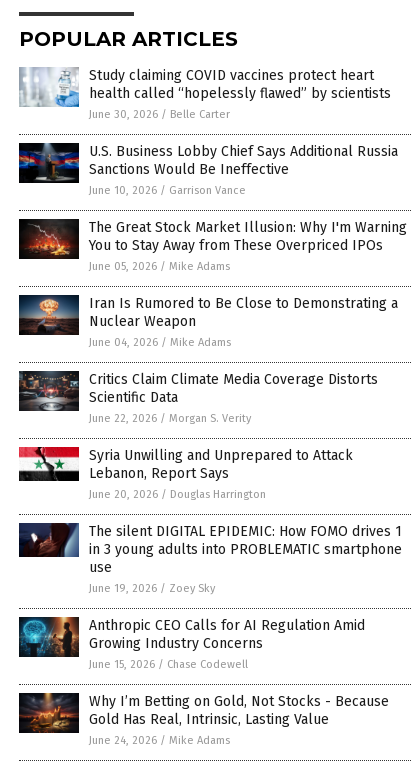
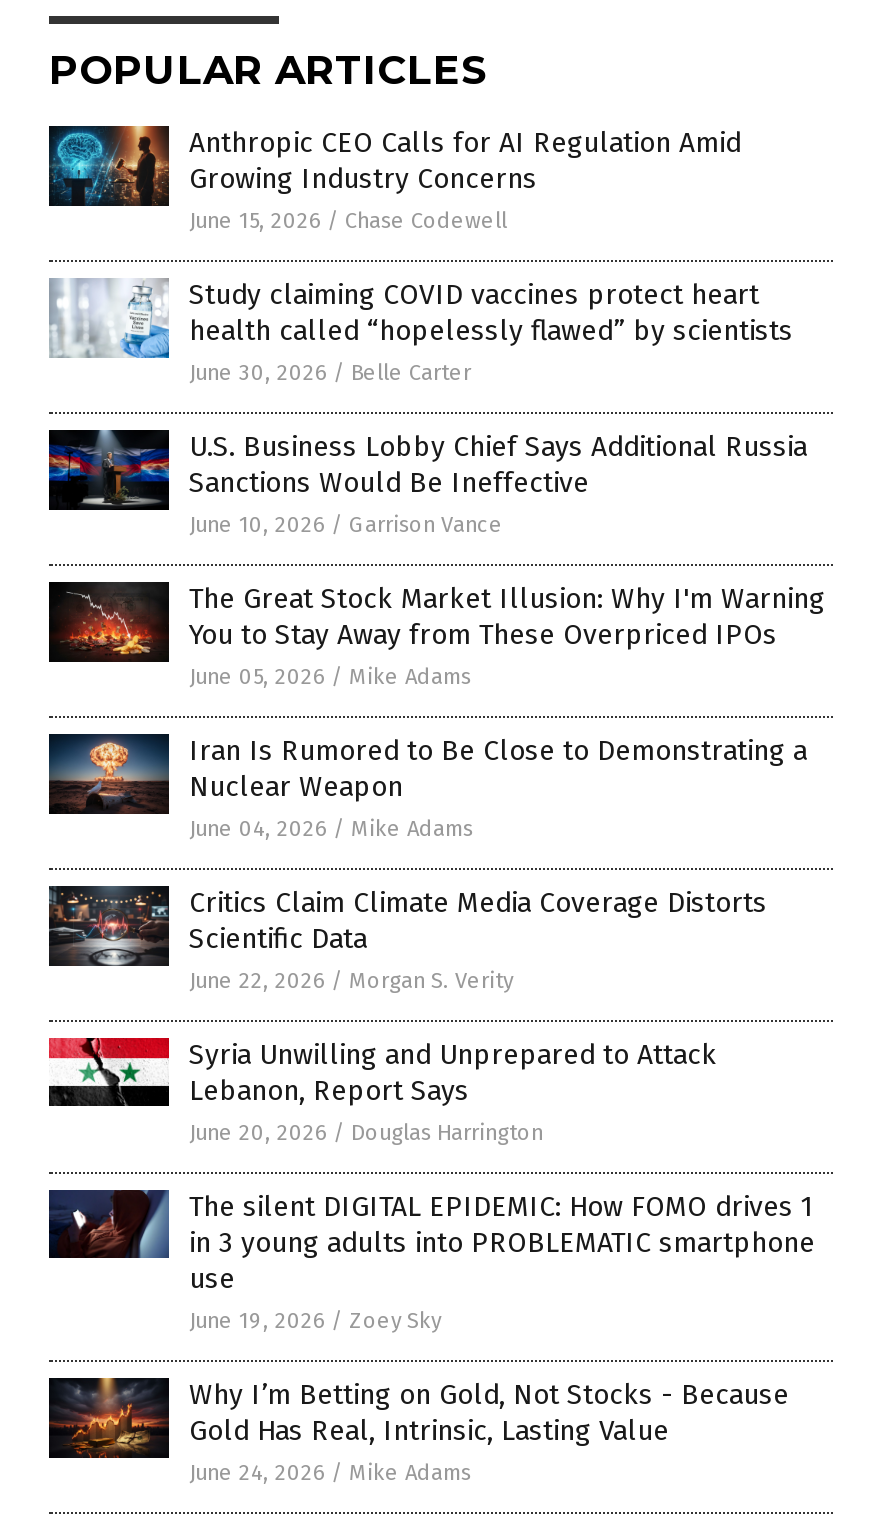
moved down: [image] | Study claiming COVID vaccines protect heart | health called “hopelessly flawed” by scientists | ... | use | June 19, 2026 / Zoey Sky

moved up: [image] | Anthropic CEO Calls for AI Regulation Amid | Growing Industry Concerns | June 15, 2026 / Chase Codewell
